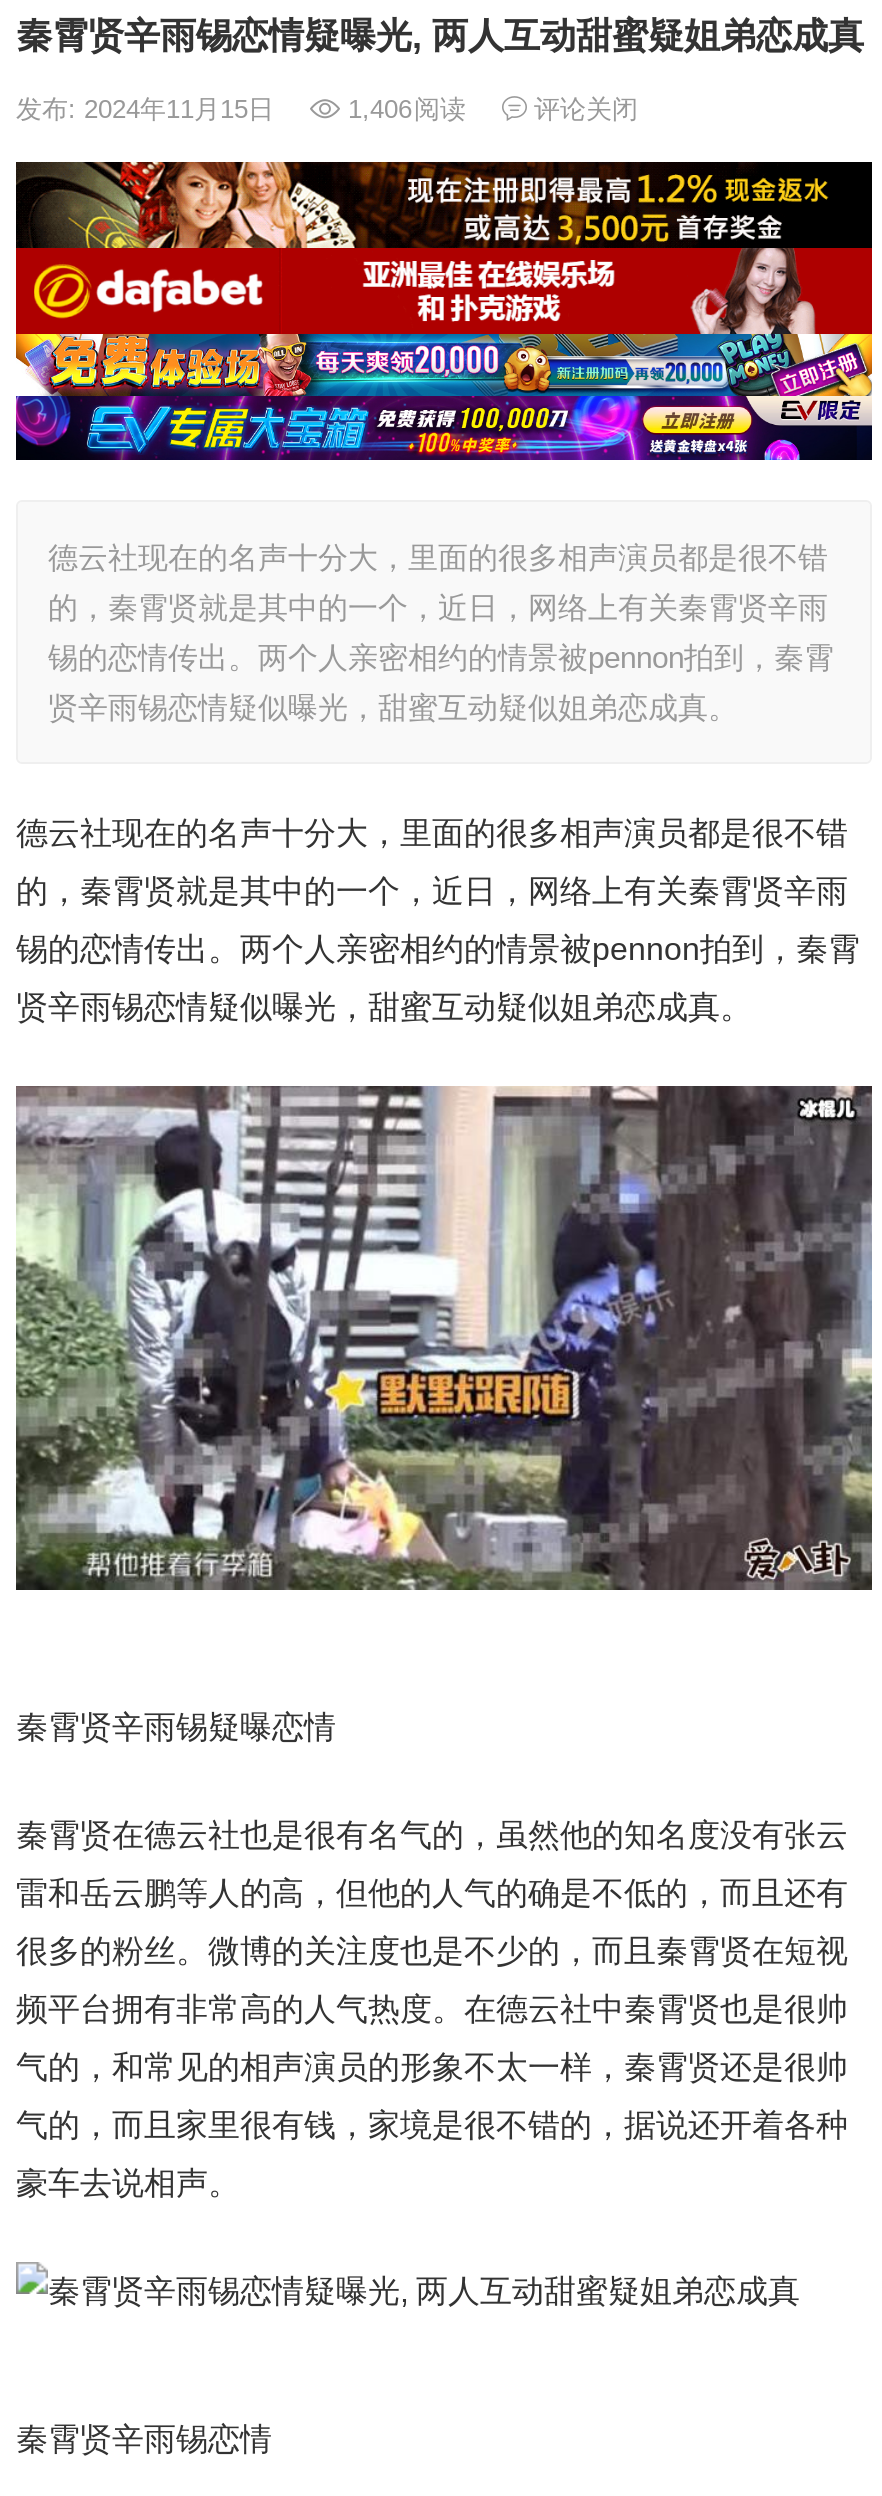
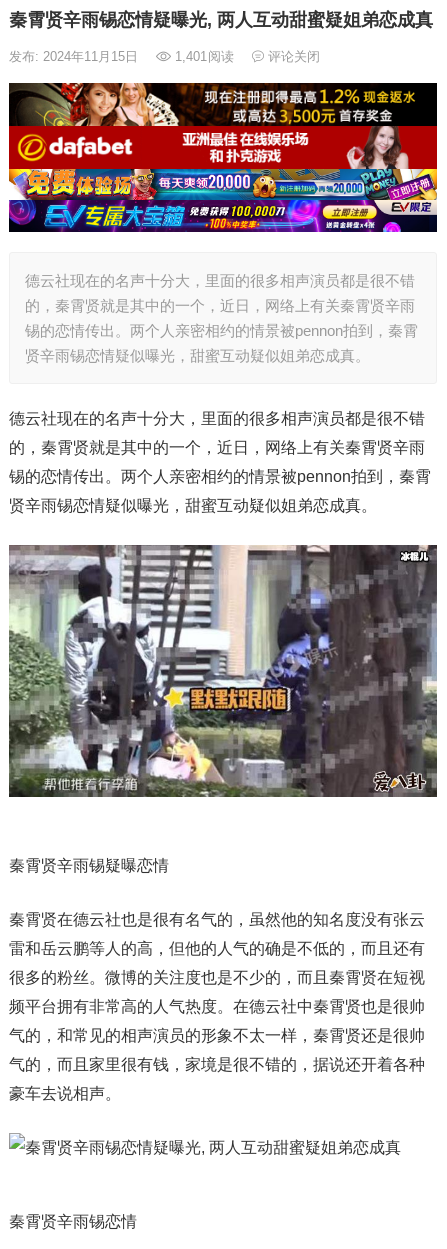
- 发布: 2024年11月15日 1,406阅读 评论关闭
+ 发布: 2024年11月15日 1,401阅读 评论关闭
